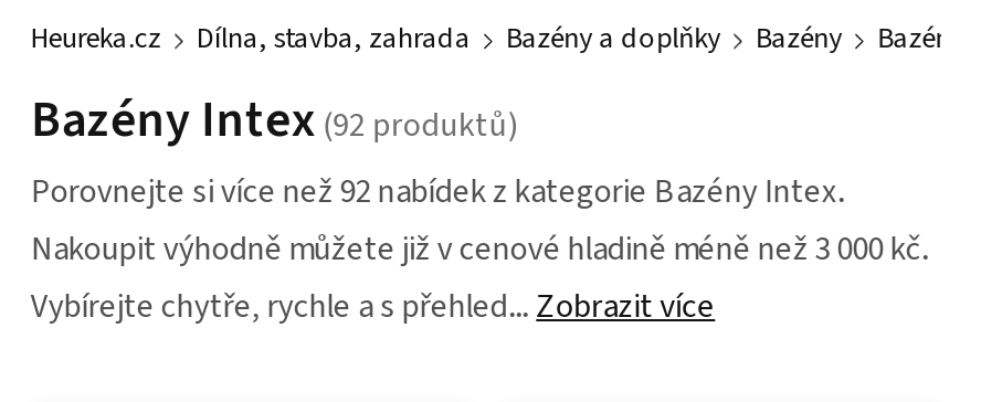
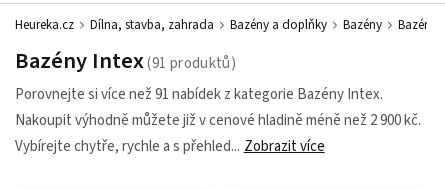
- Porovnejte si více než 92 nabídek z kategorie Bazény Intex.
+ Porovnejte si více než 91 nabídek z kategorie Bazény Intex.

- Nakoupit výhodně můžete již v cenové hladině méně než 3 000 kč.
+ Nakoupit výhodně můžete již v cenové hladině méně než 2 900 kč.
